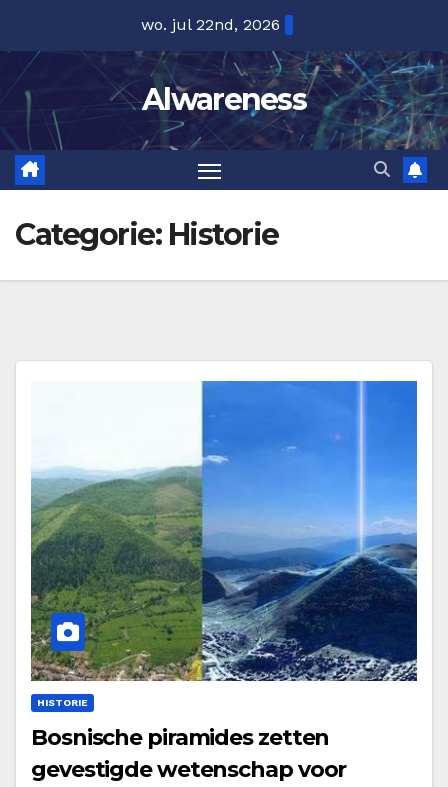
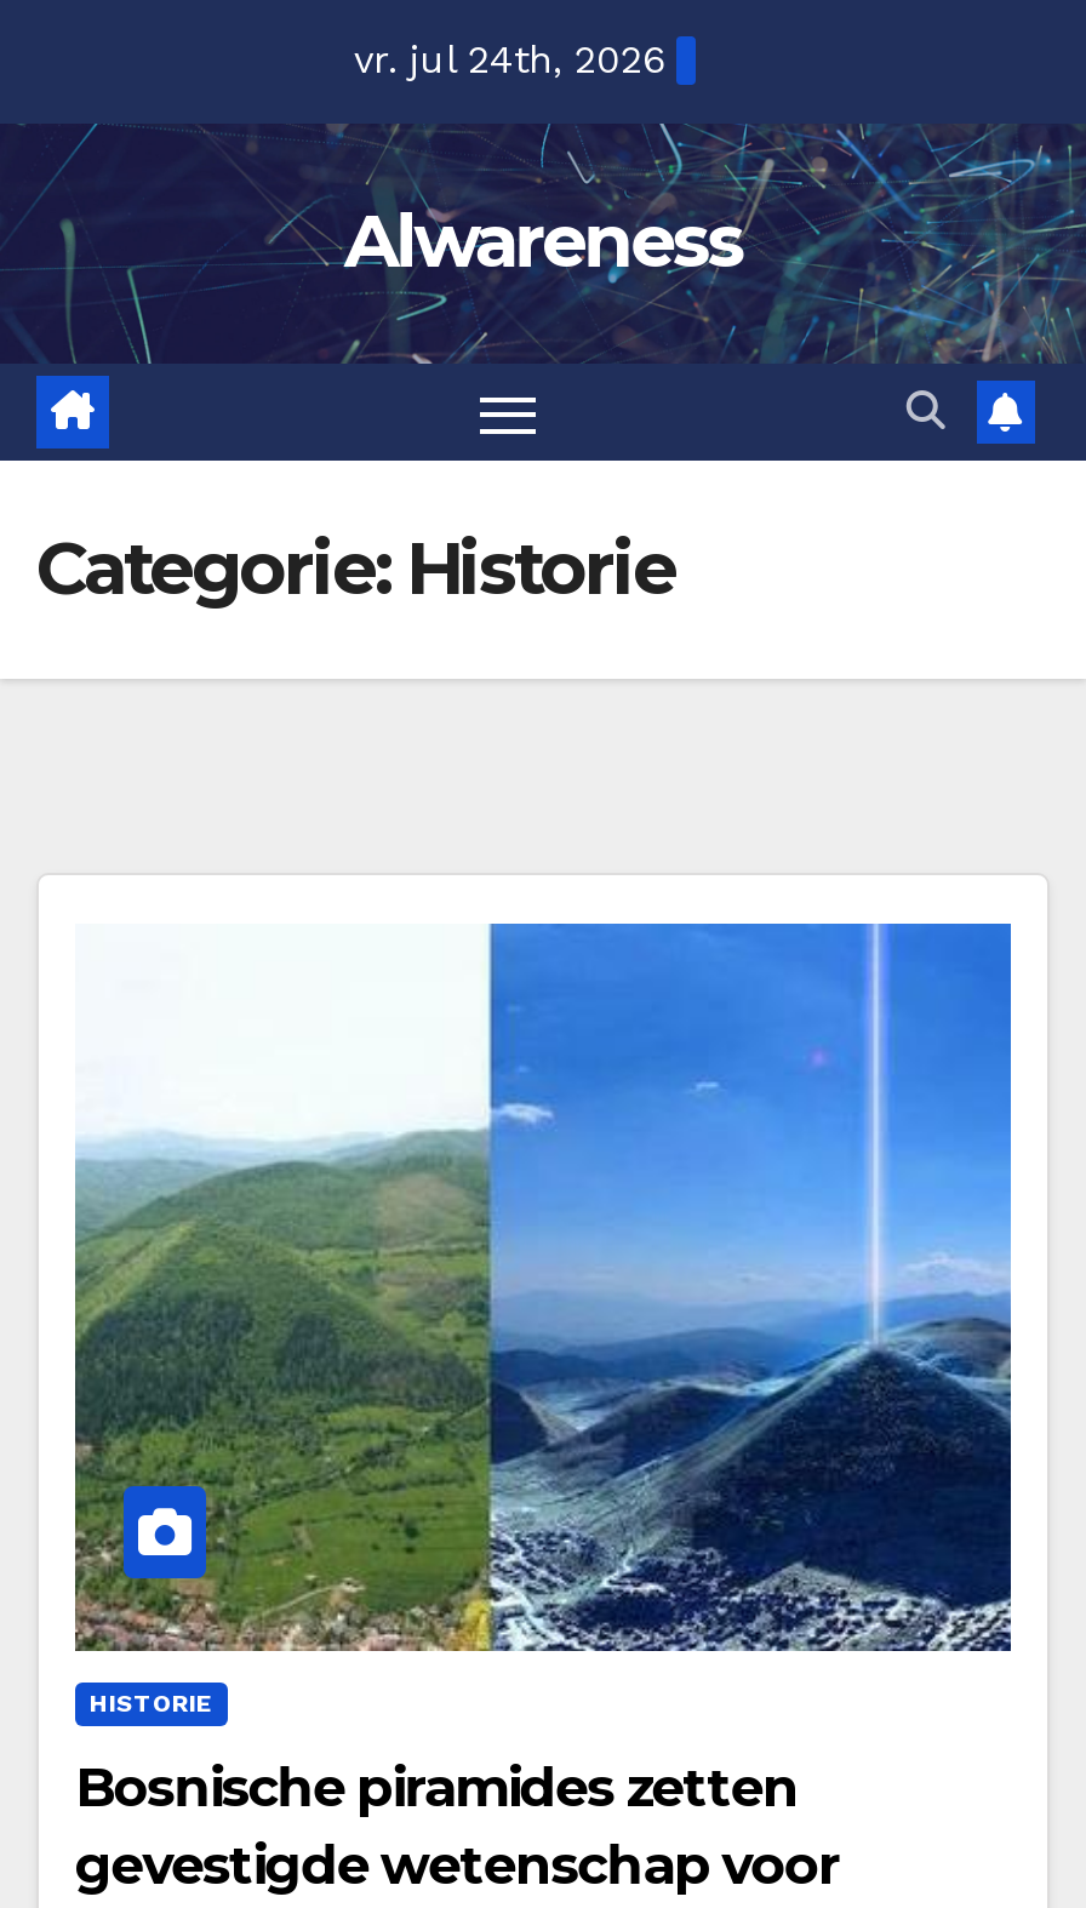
- wo. jul 22nd, 2026
+ vr. jul 24th, 2026
